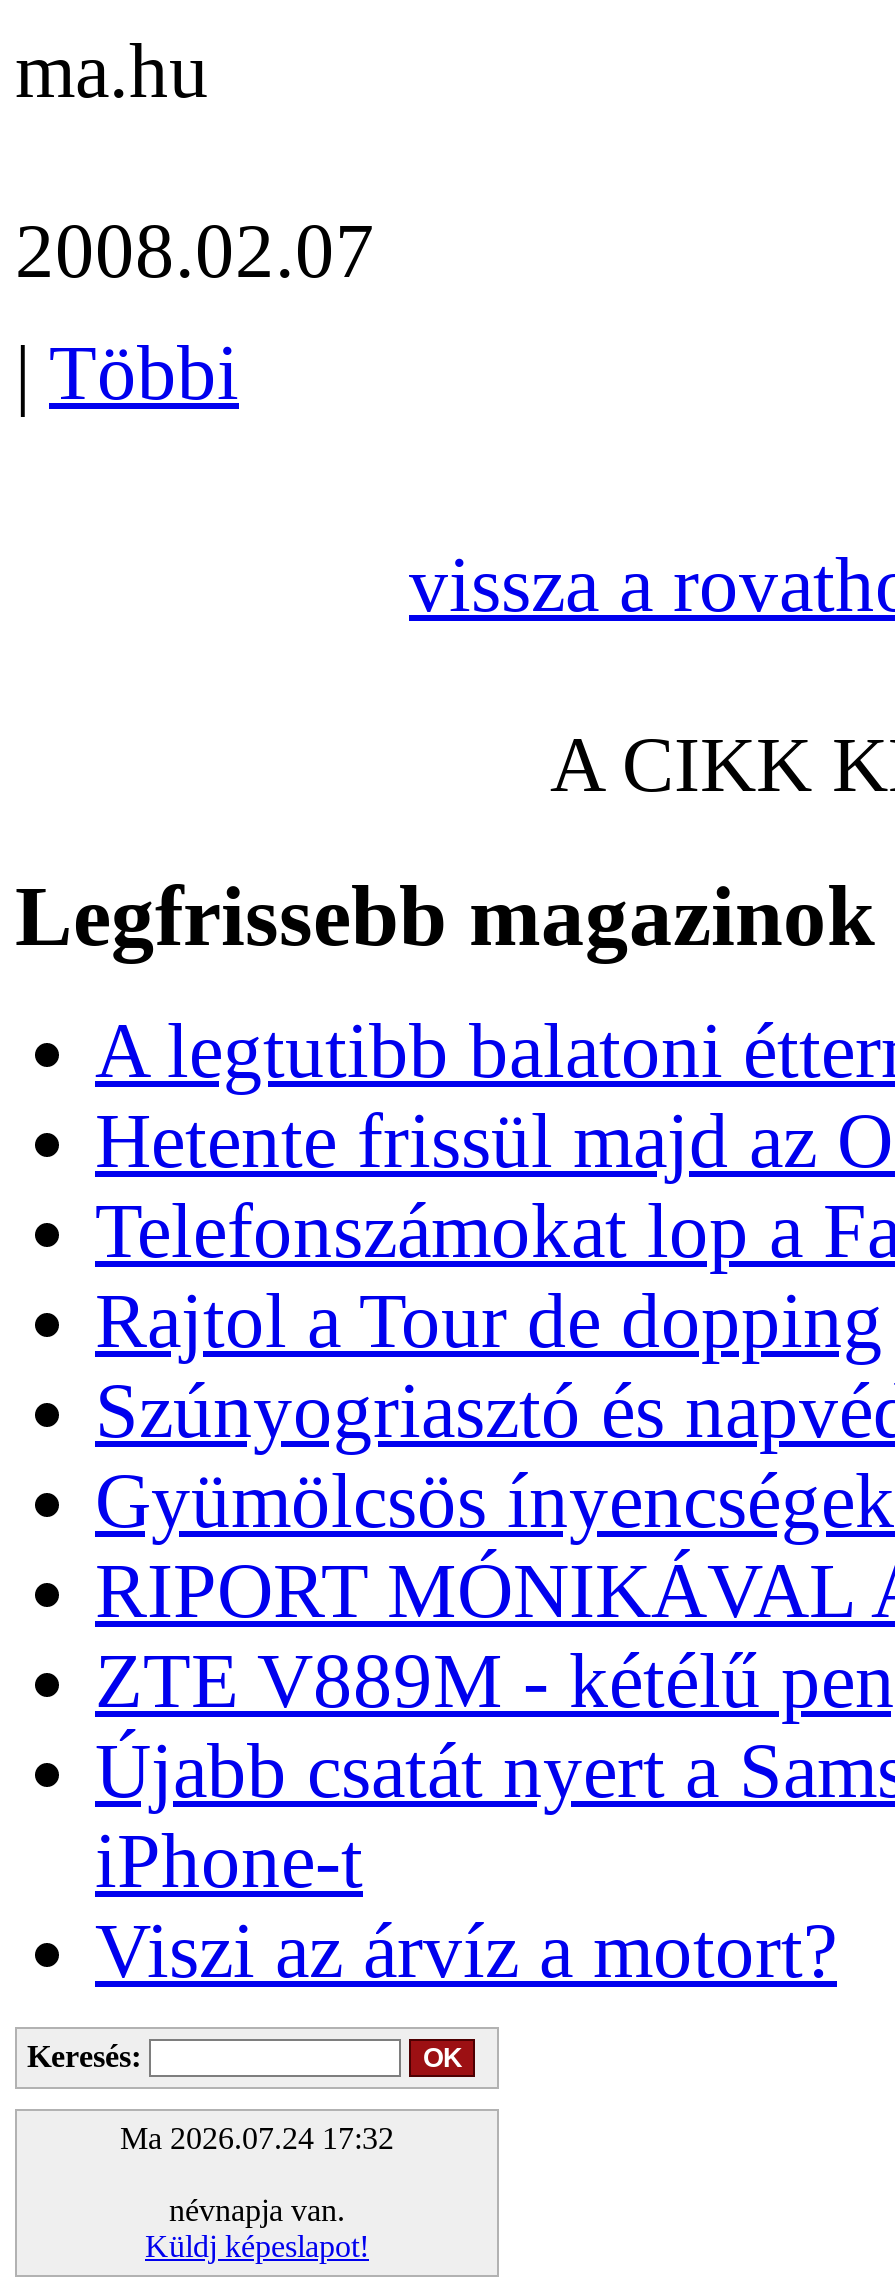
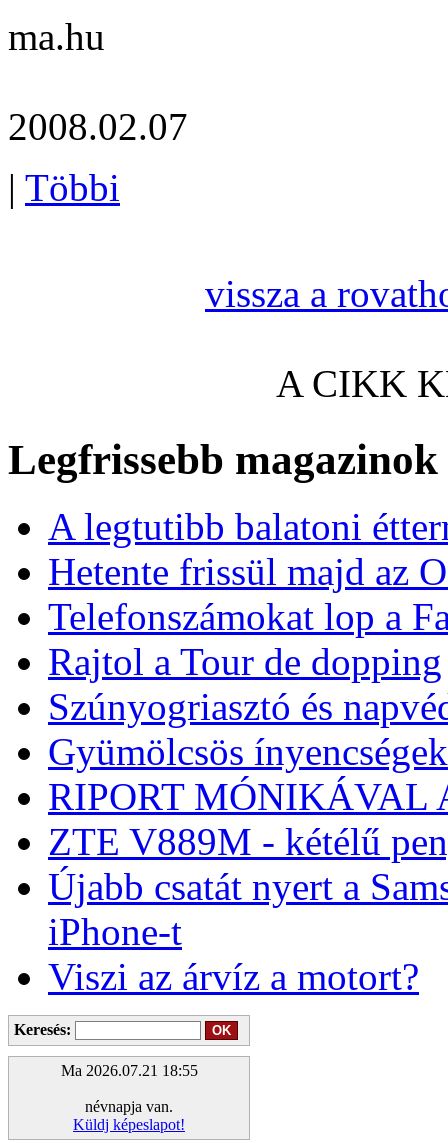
- Ma 2026.07.24 17:32
+ Ma 2026.07.21 18:55
